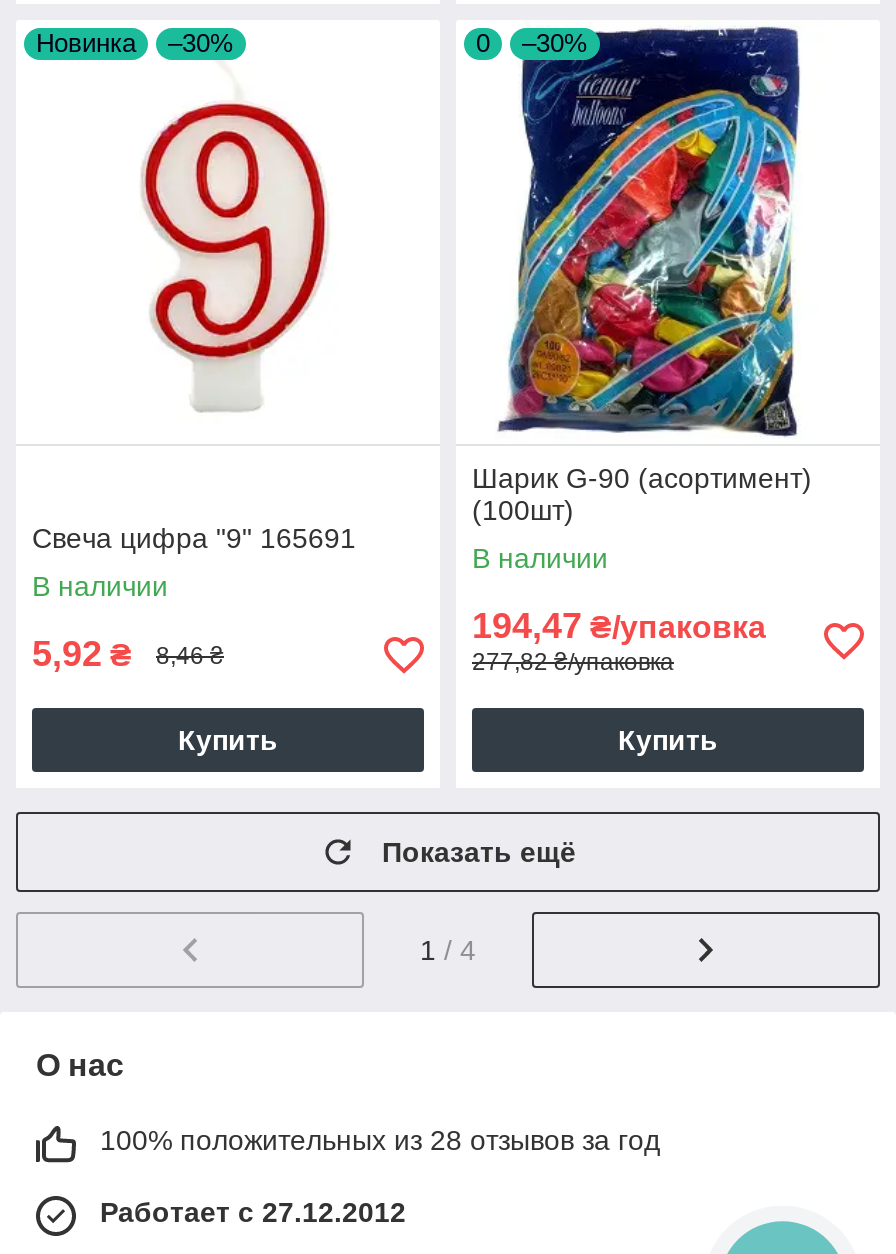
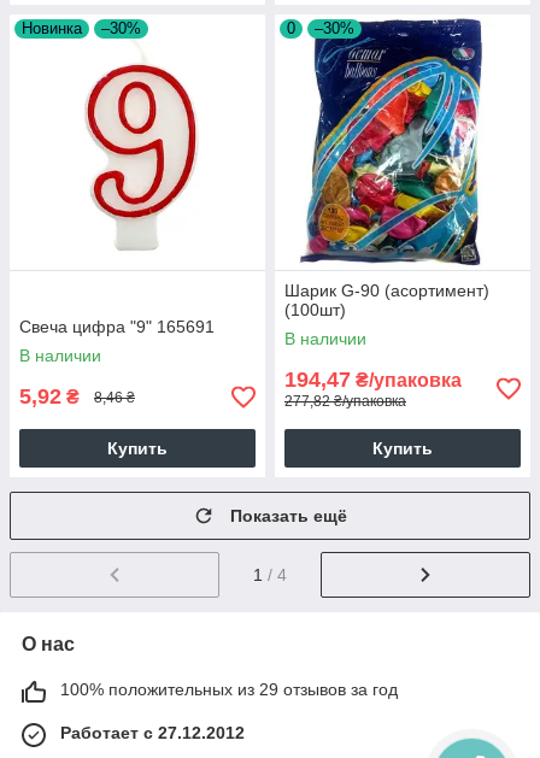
- 100% положительных из 28 отзывов за год
+ 100% положительных из 29 отзывов за год
